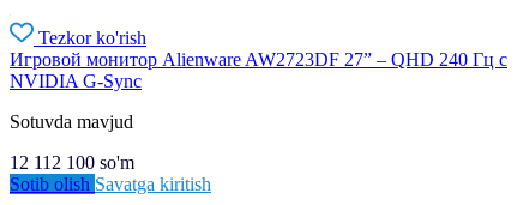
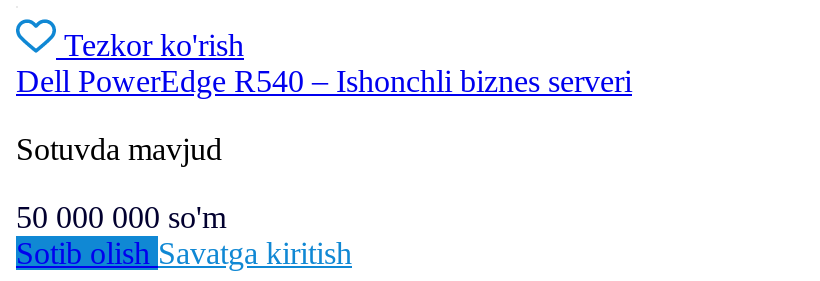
- Игровой монитор Alienware AW2723DF 27” – QHD 240 Гц с
- NVIDIA G-Sync
+ Dell PowerEdge R540 – Ishonchli biznes serveri

- 12 112 100 so'm
+ 50 000 000 so'm
